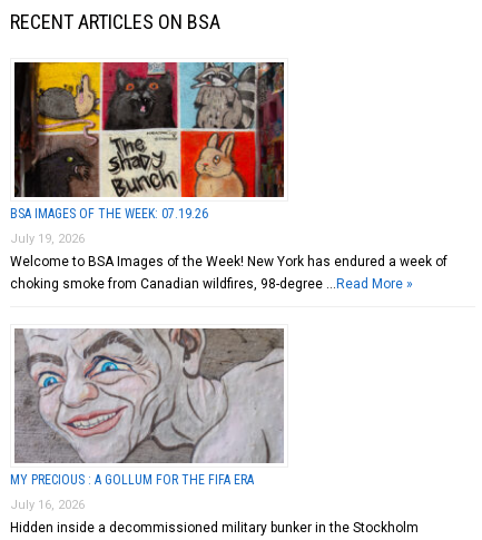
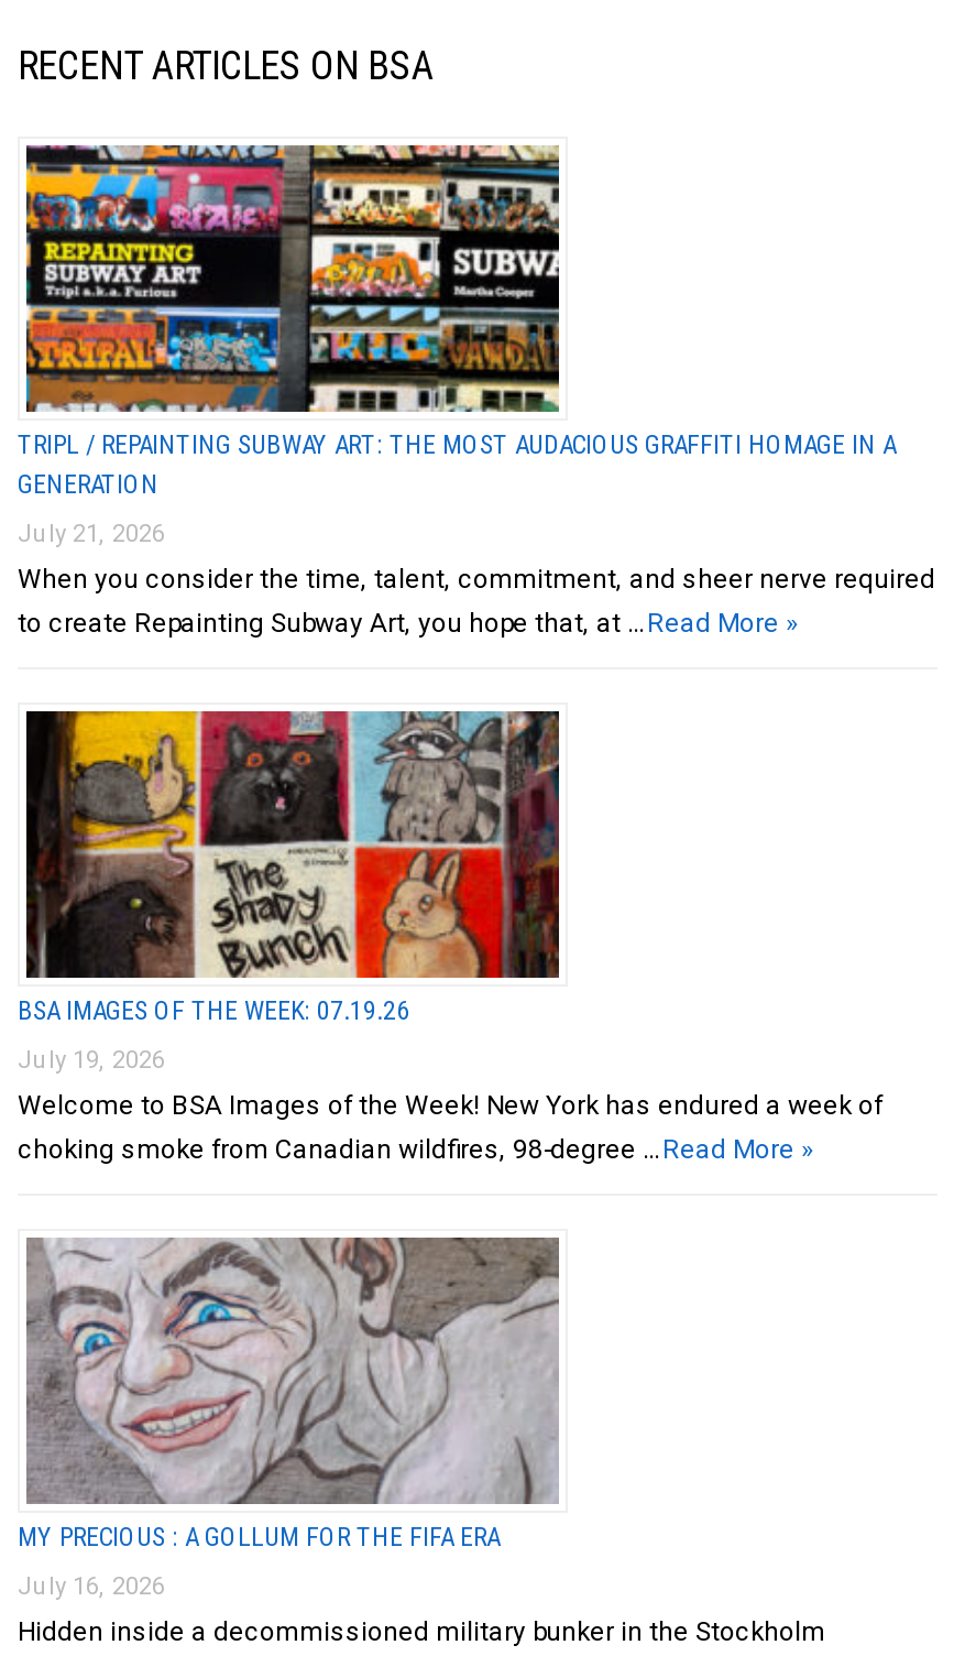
+ [image]
+ TRIPL / REPAINTING SUBWAY ART: THE MOST AUDACIOUS GRAFFITI HOMAGE IN A
+ GENERATION
+ July 21, 2026
+ When you consider the time, talent, commitment, and sheer nerve required
+ to create Repainting Subway Art, you hope that, at … Read More »
